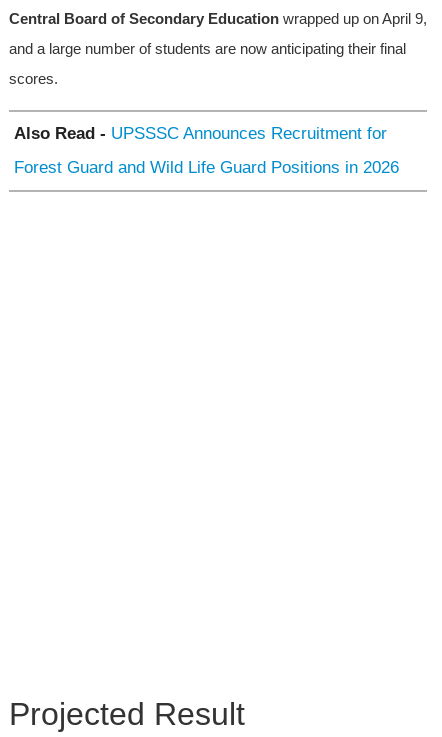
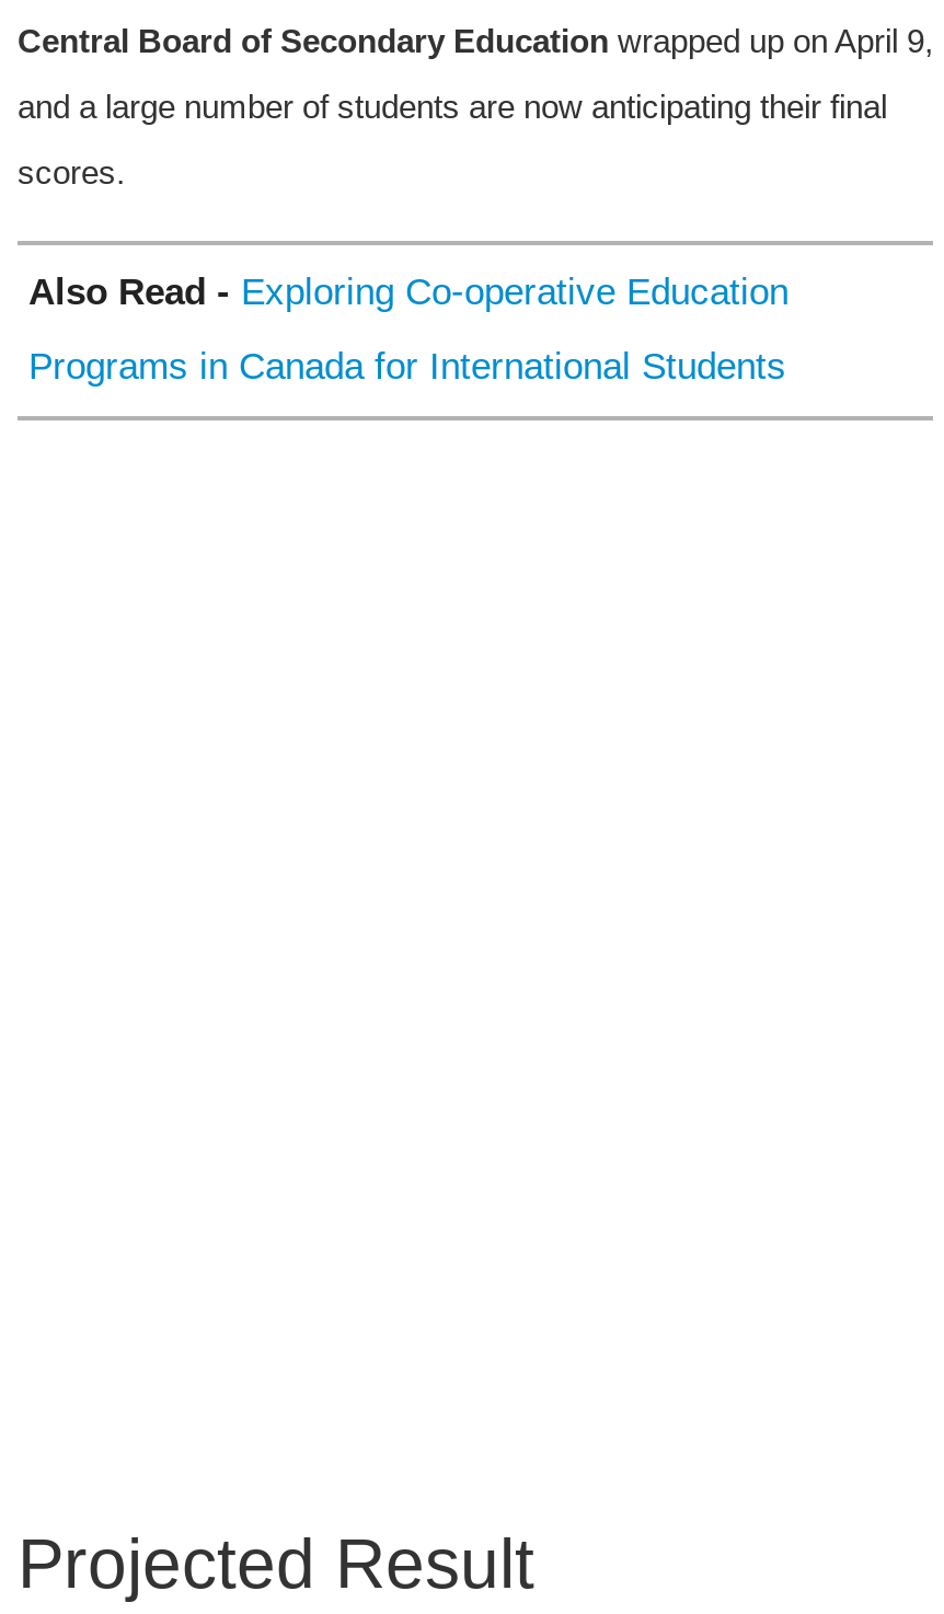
- Also Read - UPSSSC Announces Recruitment for
+ Also Read - Exploring Co-operative Education

- Forest Guard and Wild Life Guard Positions in 2026
+ Programs in Canada for International Students
